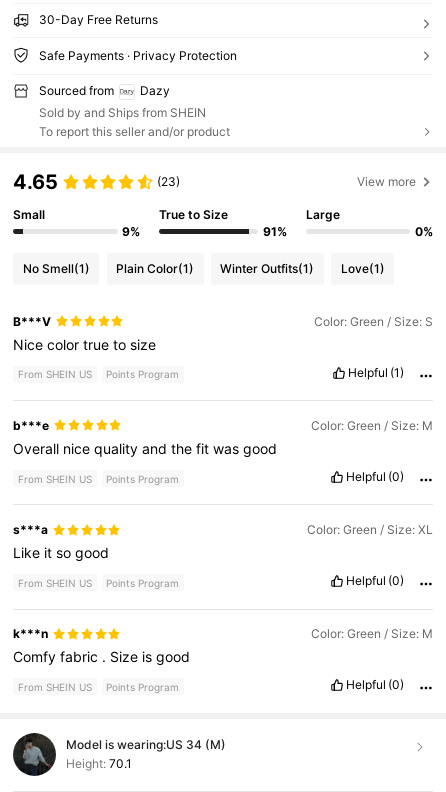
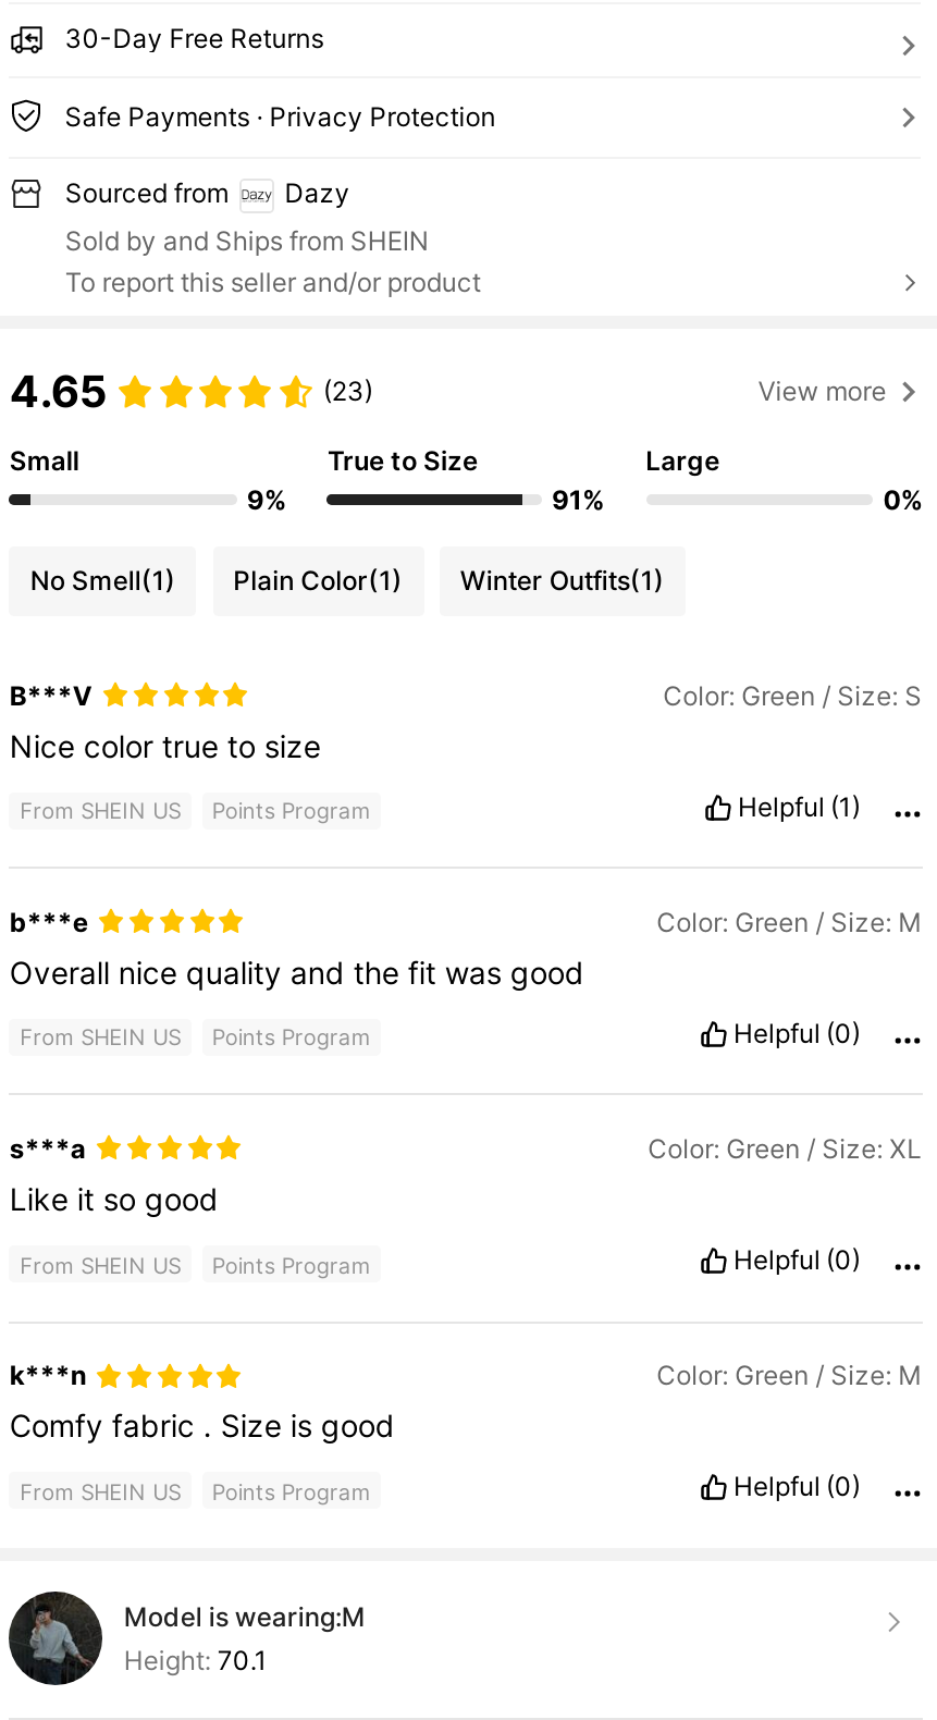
- Love(1)

- Model is wearing:US 34 (M)
+ Model is wearing:M
